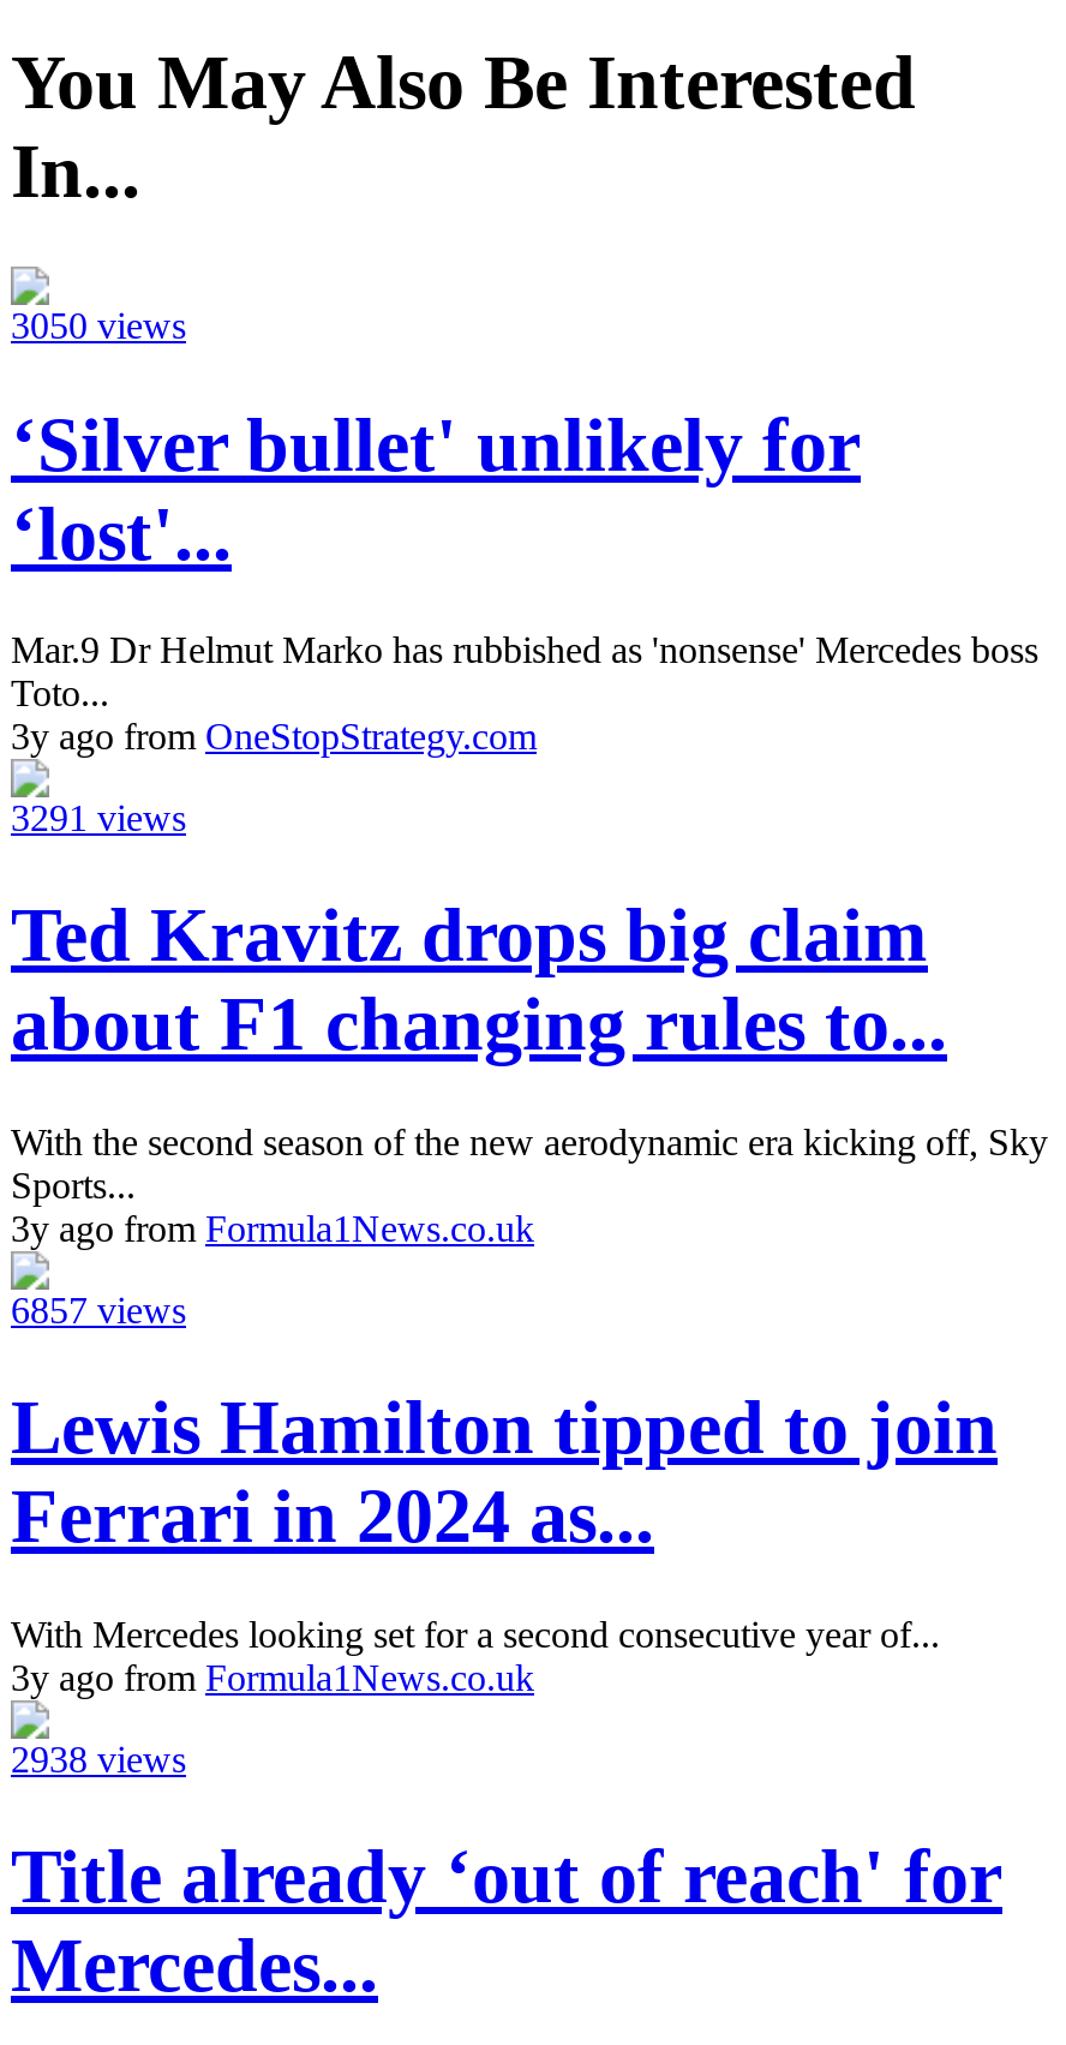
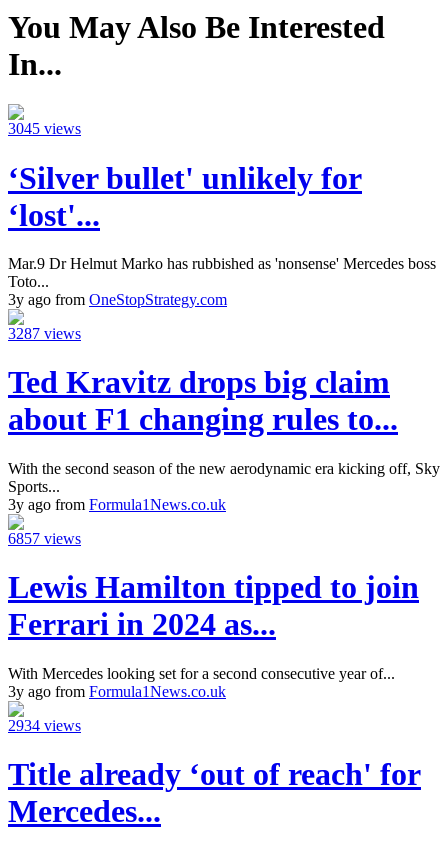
- 3050 views
+ 3045 views

- 3291 views
+ 3287 views

- 2938 views
+ 2934 views
